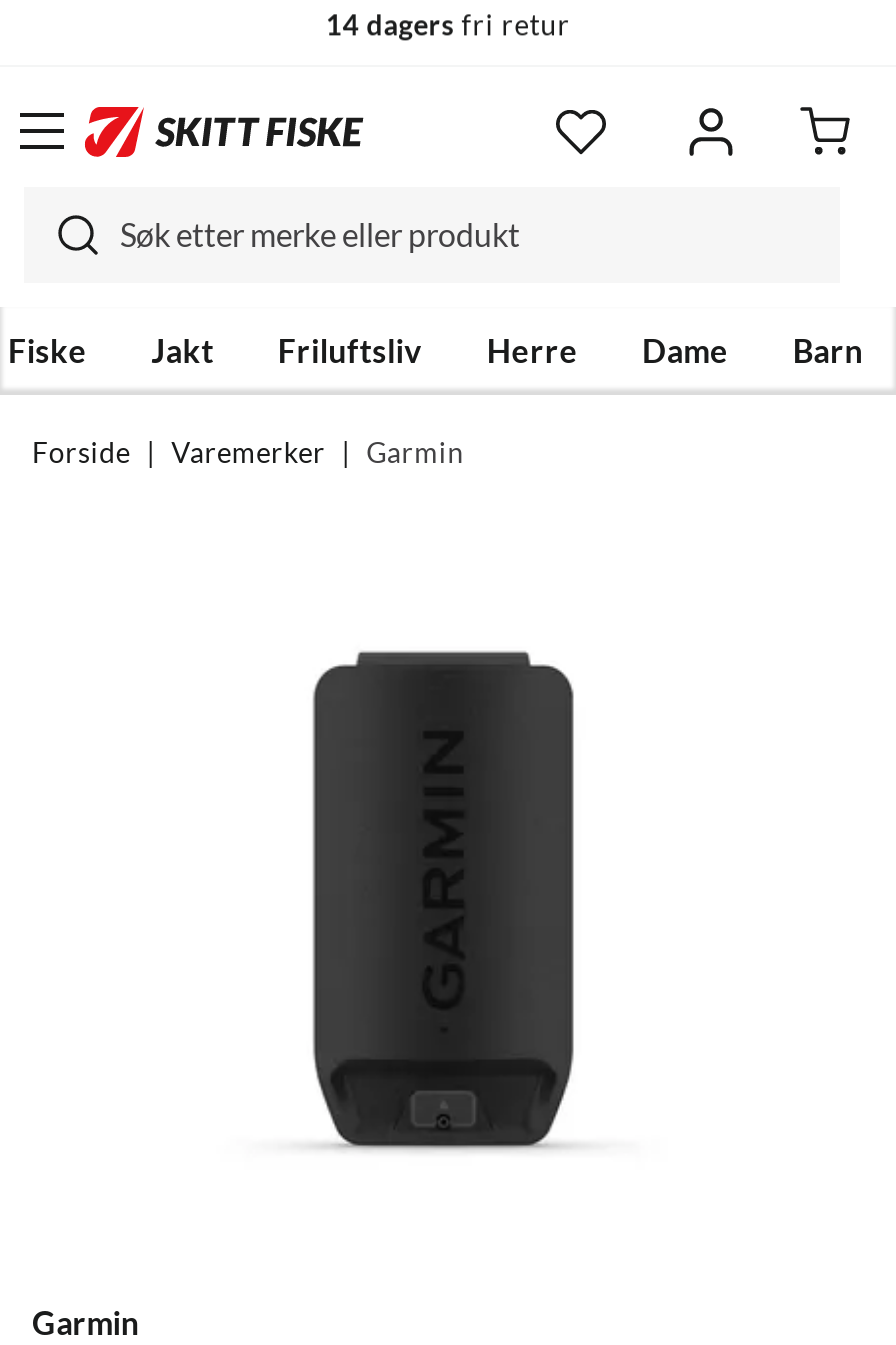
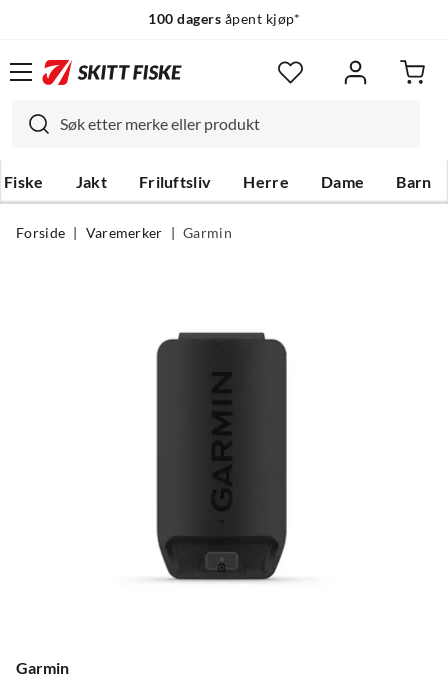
- 14 dagers fri retur
+ 100 dagers åpent kjøp*
